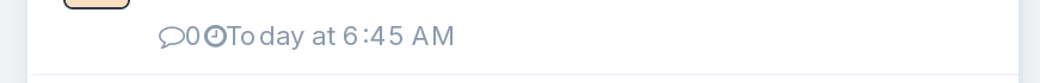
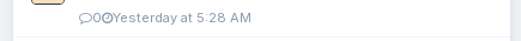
- Today at 6:45 AM
+ Yesterday at 5:28 AM
